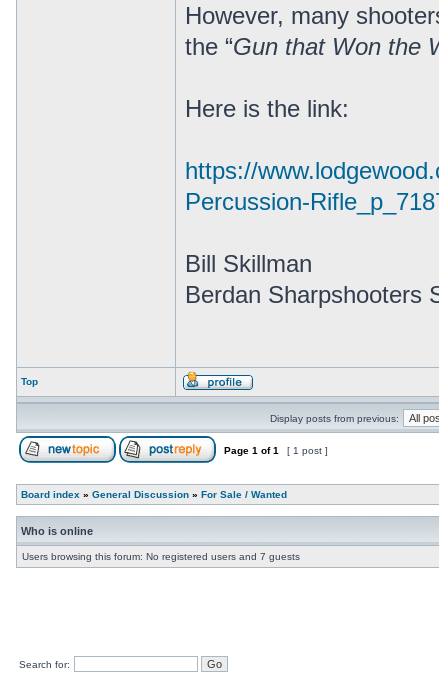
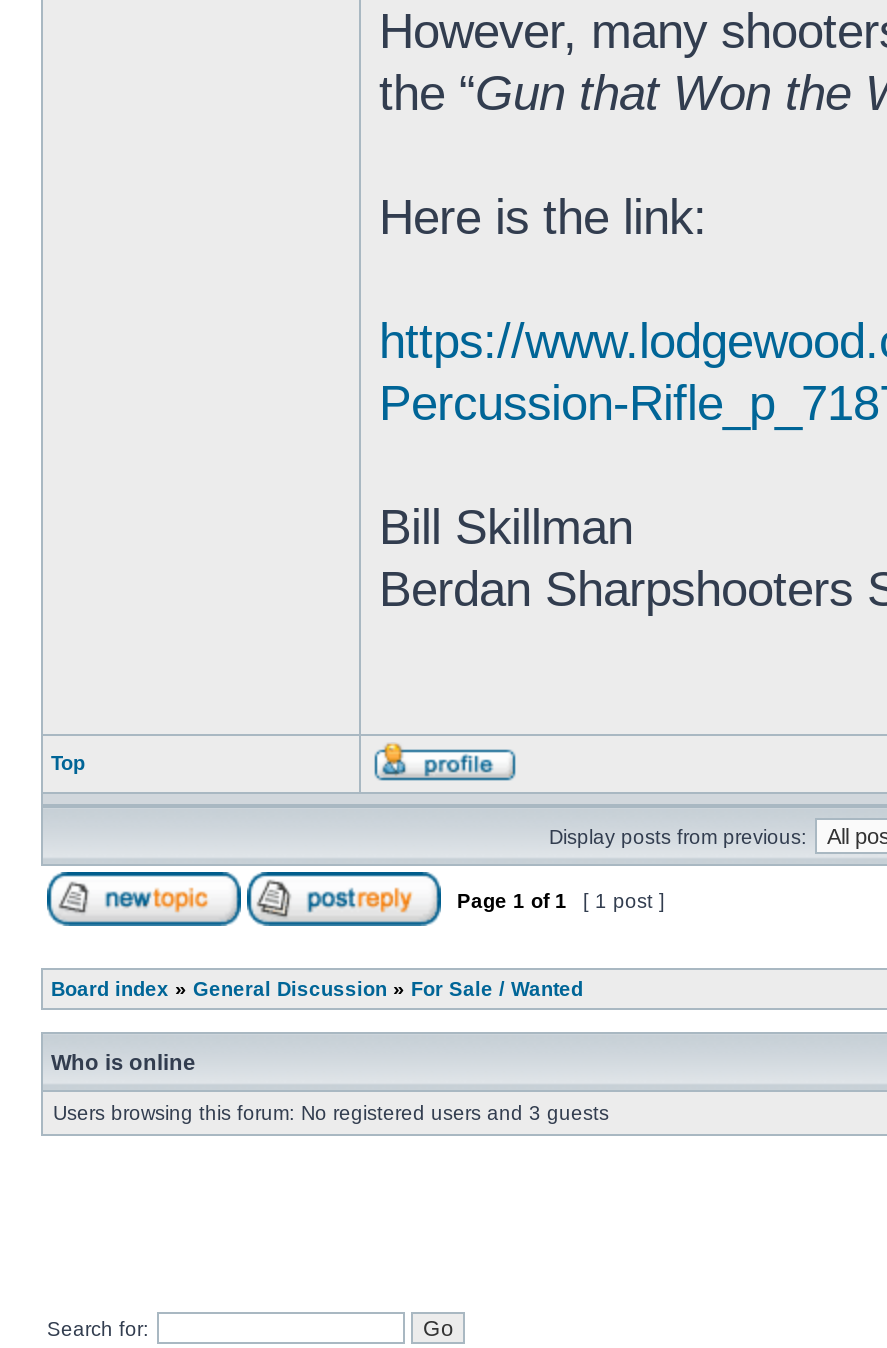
- Users browsing this forum: No registered users and 7 guests
+ Users browsing this forum: No registered users and 3 guests
